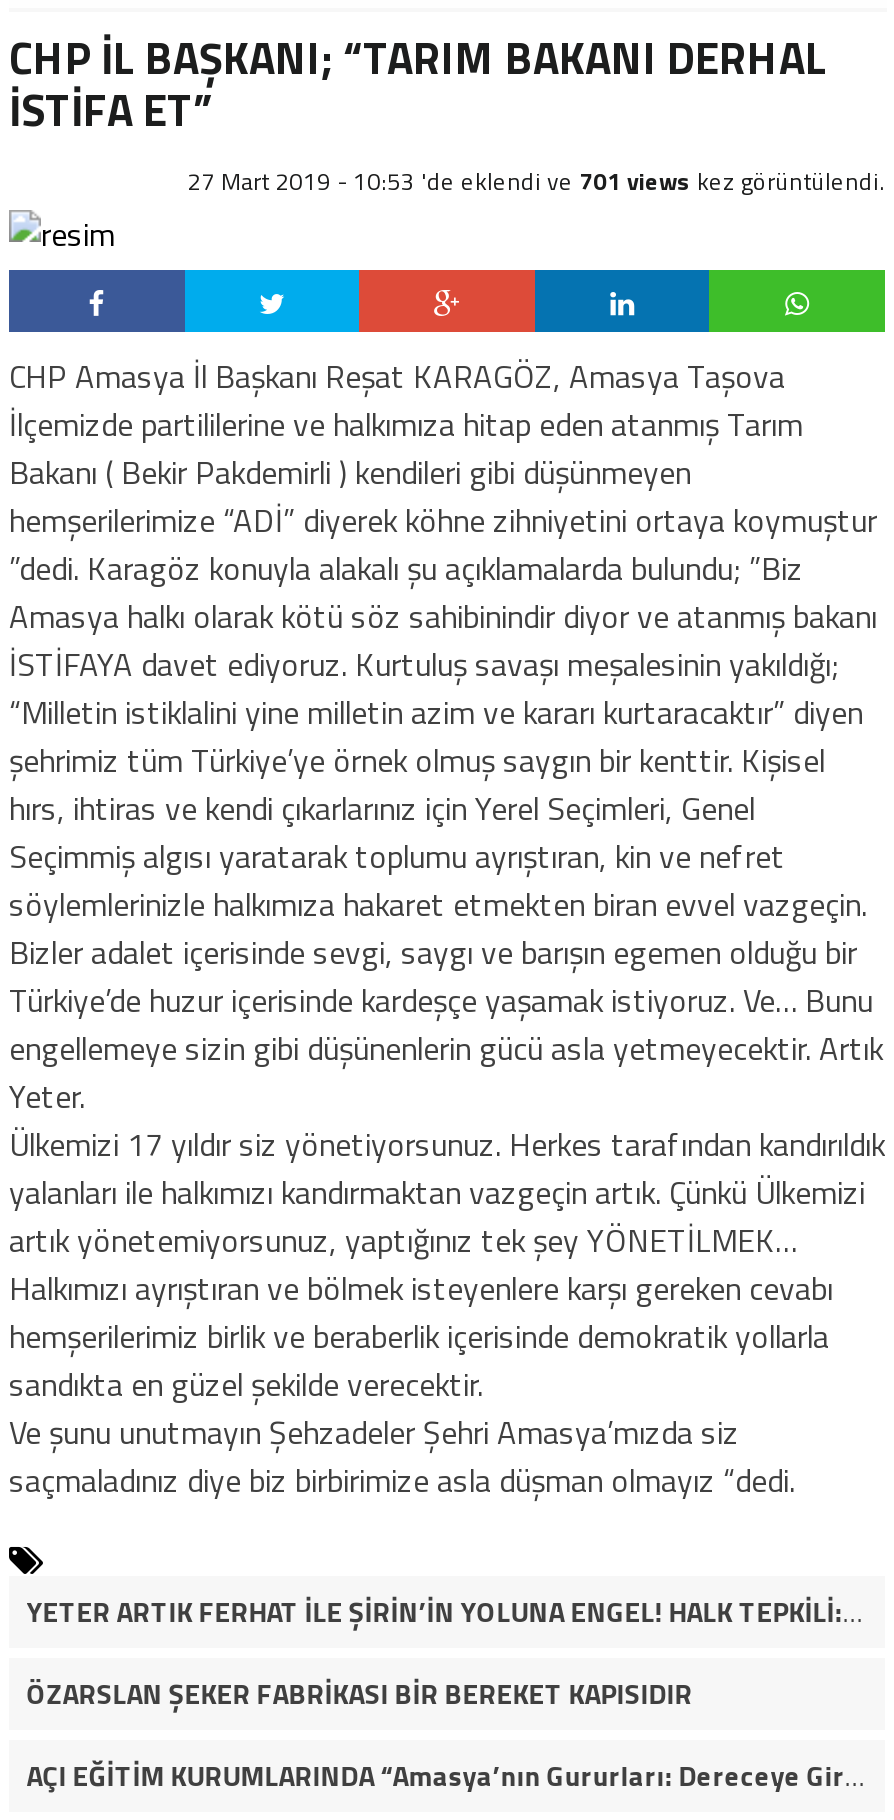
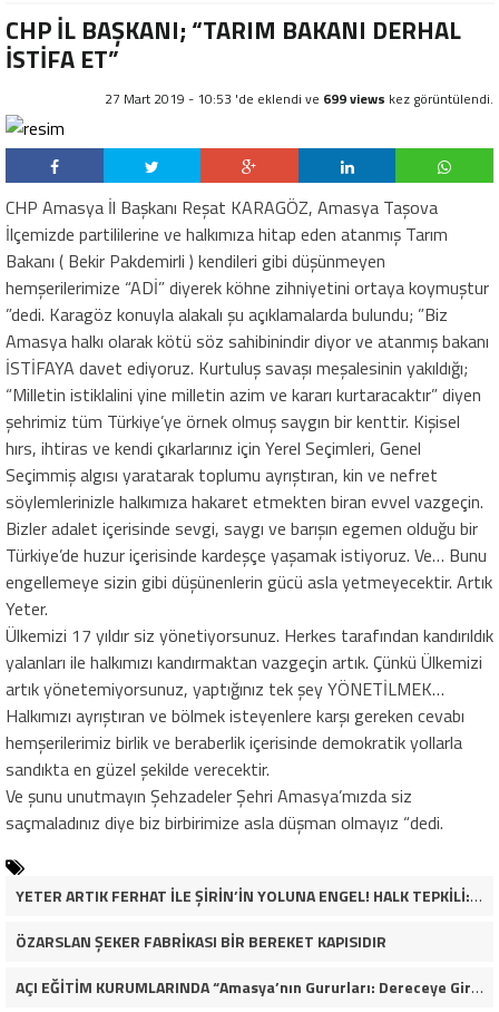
- 27 Mart 2019 - 10:53 'de eklendi ve 701 views kez görüntülendi.
+ 27 Mart 2019 - 10:53 'de eklendi ve 699 views kez görüntülendi.
